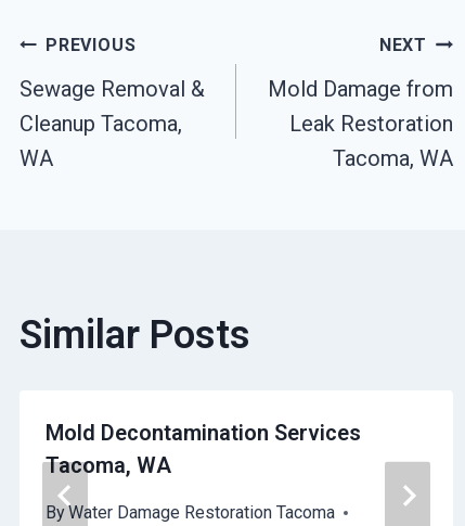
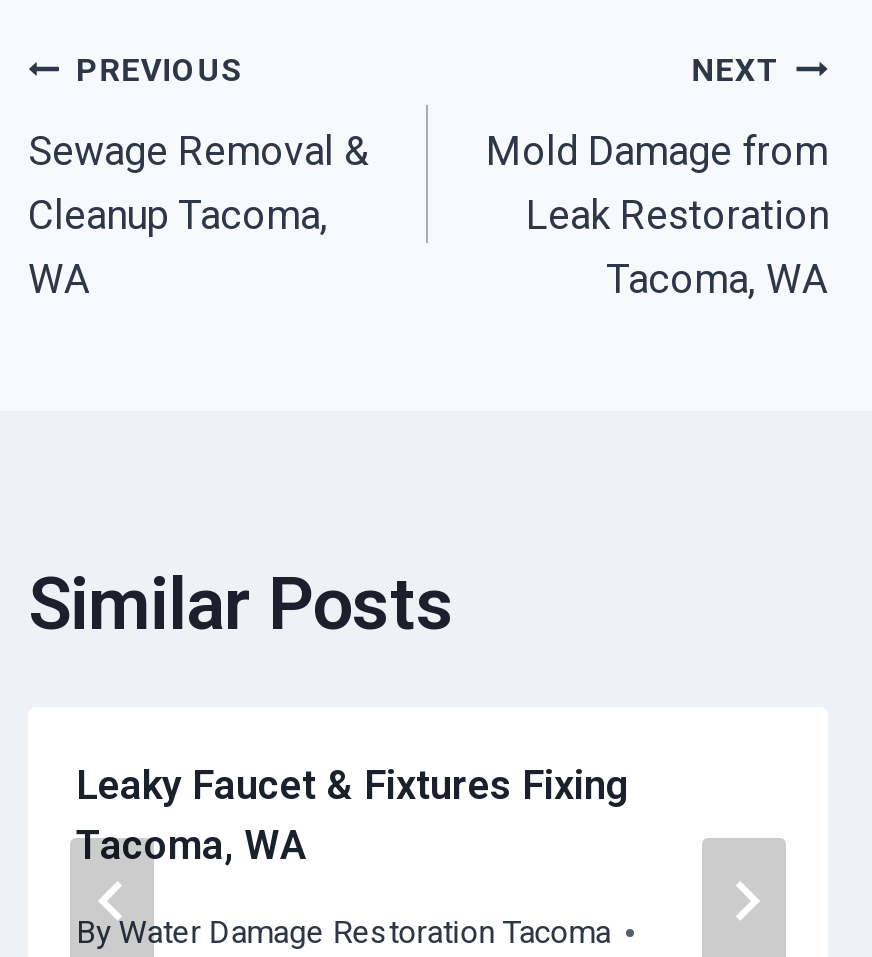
- Mold Decontamination Services
+ Leaky Faucet & Fixtures Fixing
